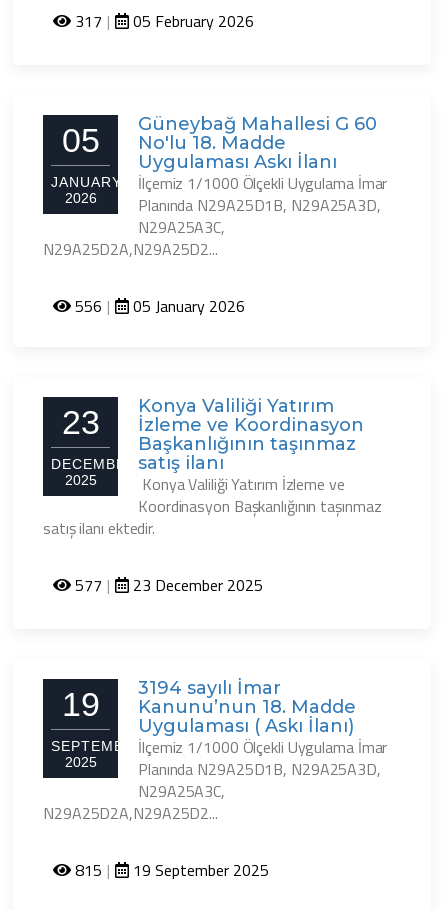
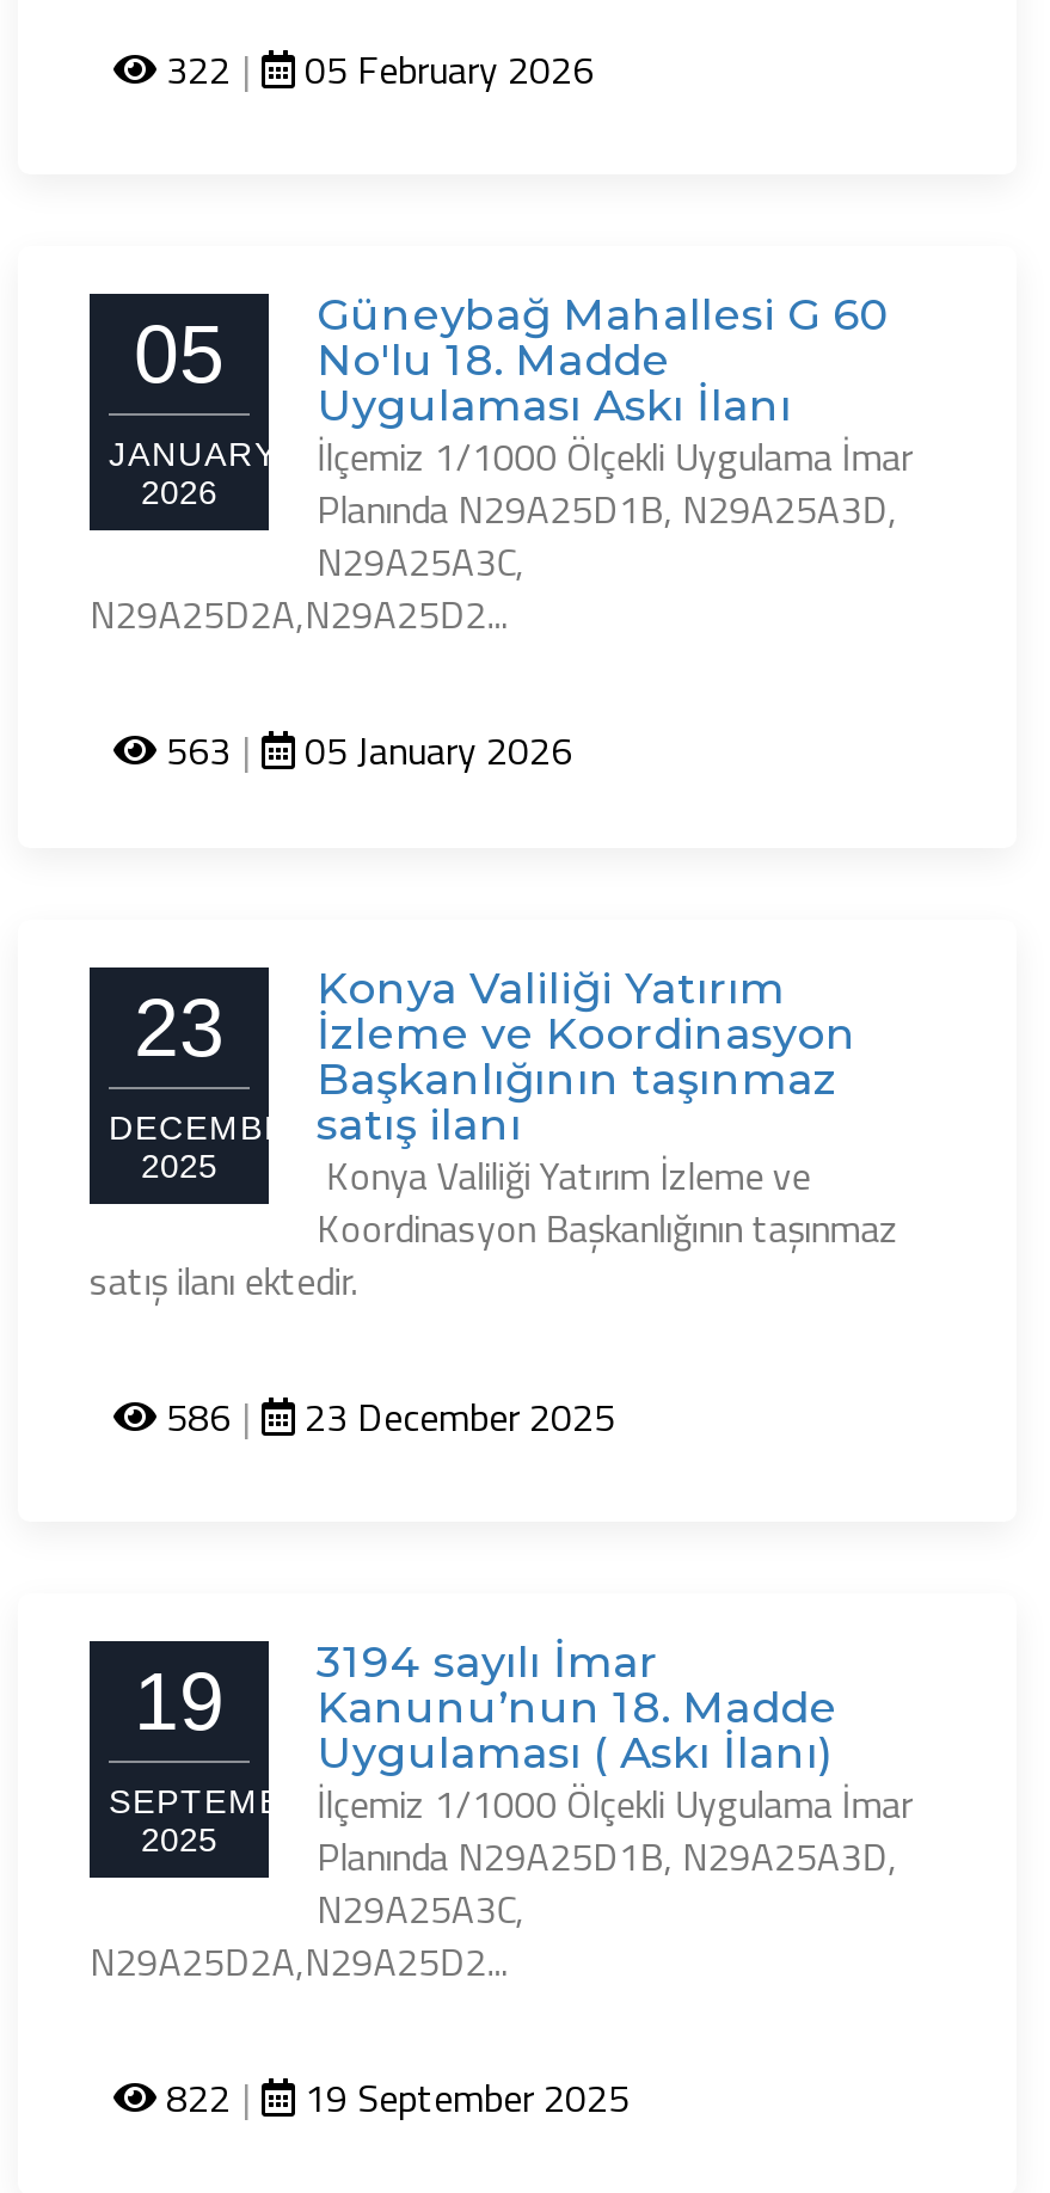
- 317 05 February 2026
+ 322 05 February 2026

- 556 05 January 2026
+ 563 05 January 2026

- 577 23 December 2025
+ 586 23 December 2025

- 815 19 September 2025
+ 822 19 September 2025
